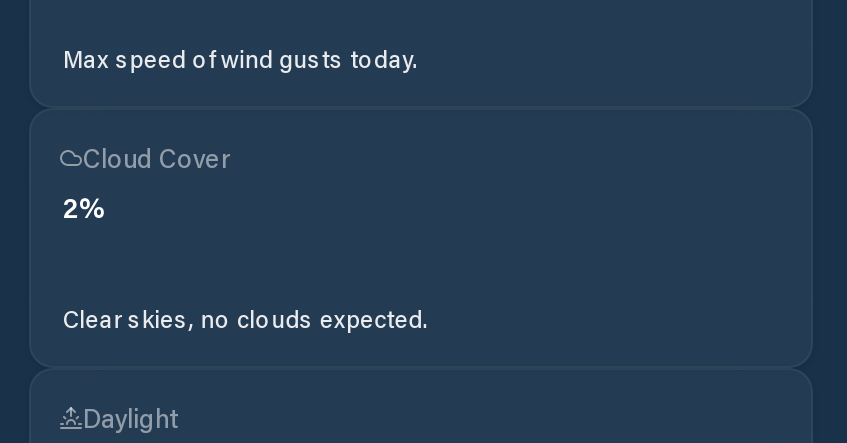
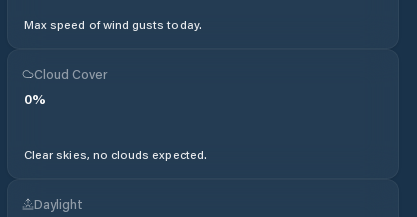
- 2%
+ 0%
